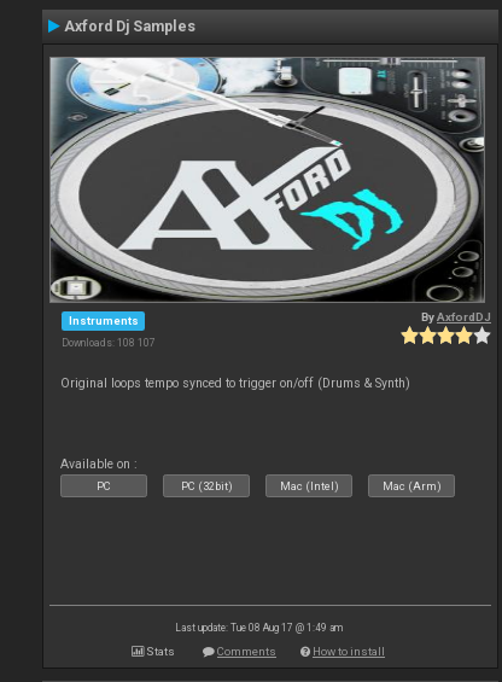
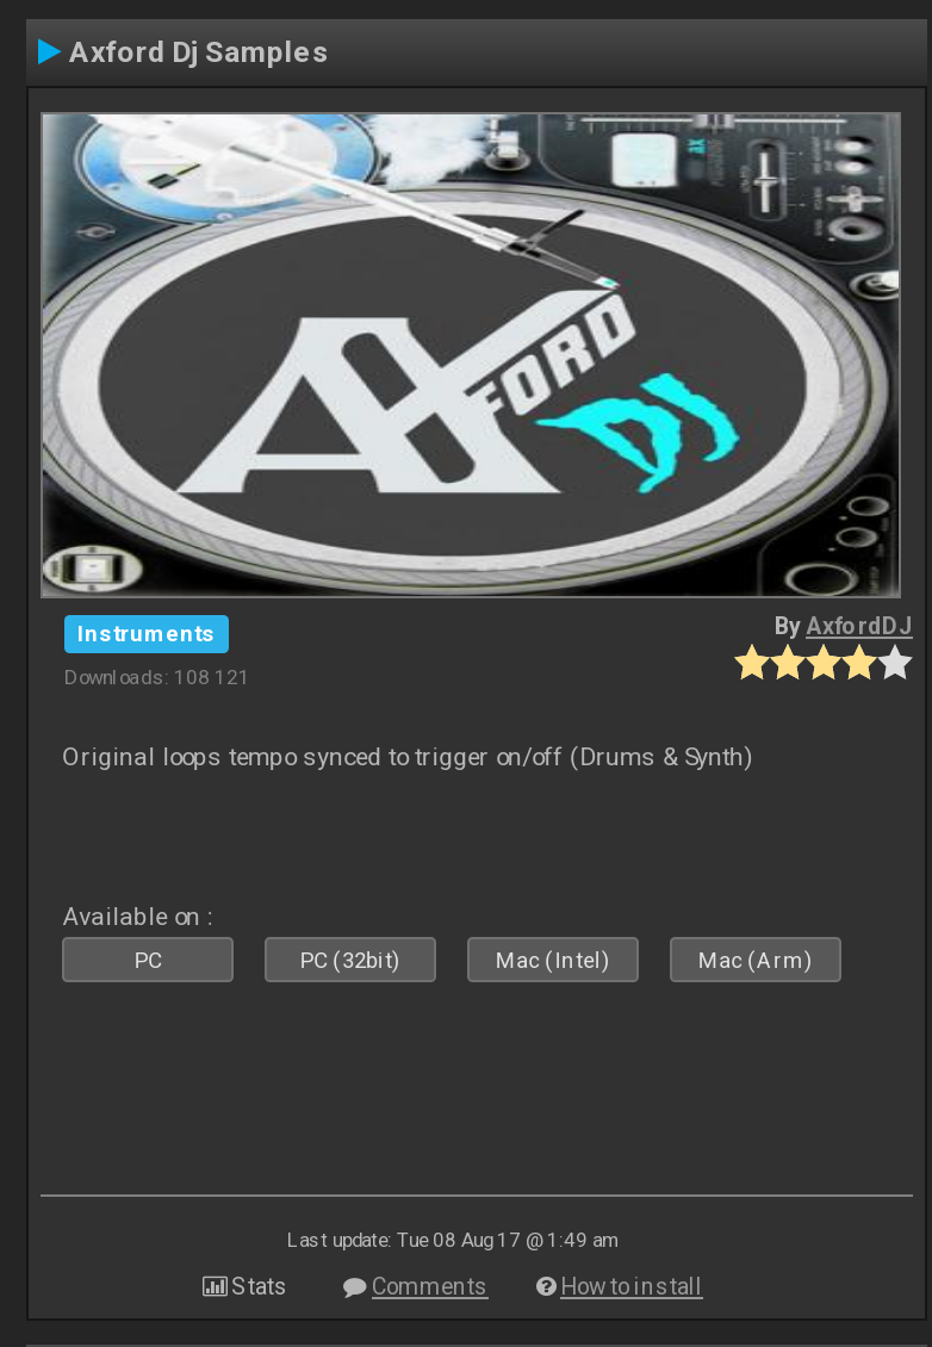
- Downloads: 108 107
+ Downloads: 108 121
